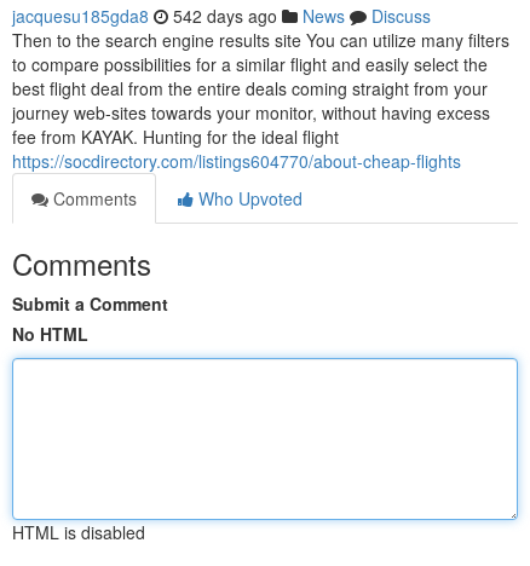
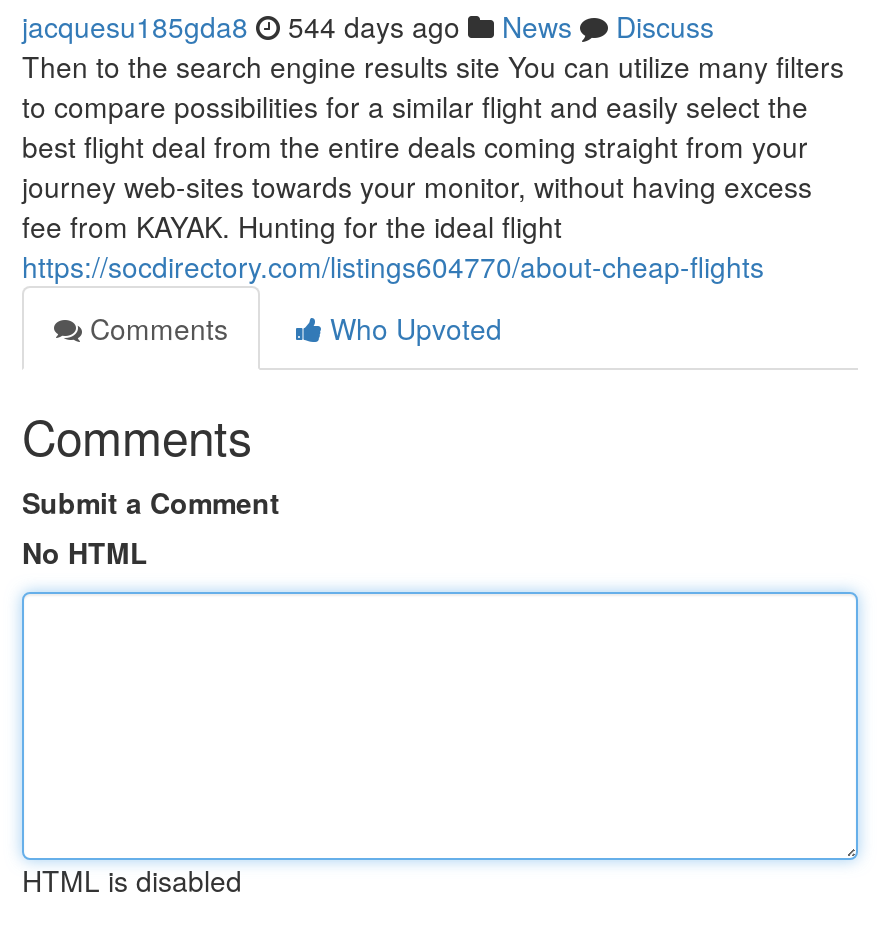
- jacquesu185gda8 542 days ago News Discuss
+ jacquesu185gda8 544 days ago News Discuss
